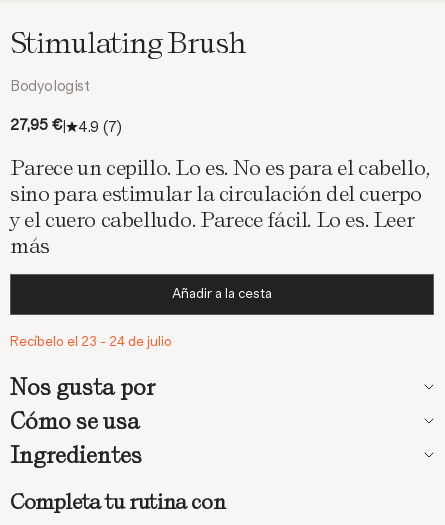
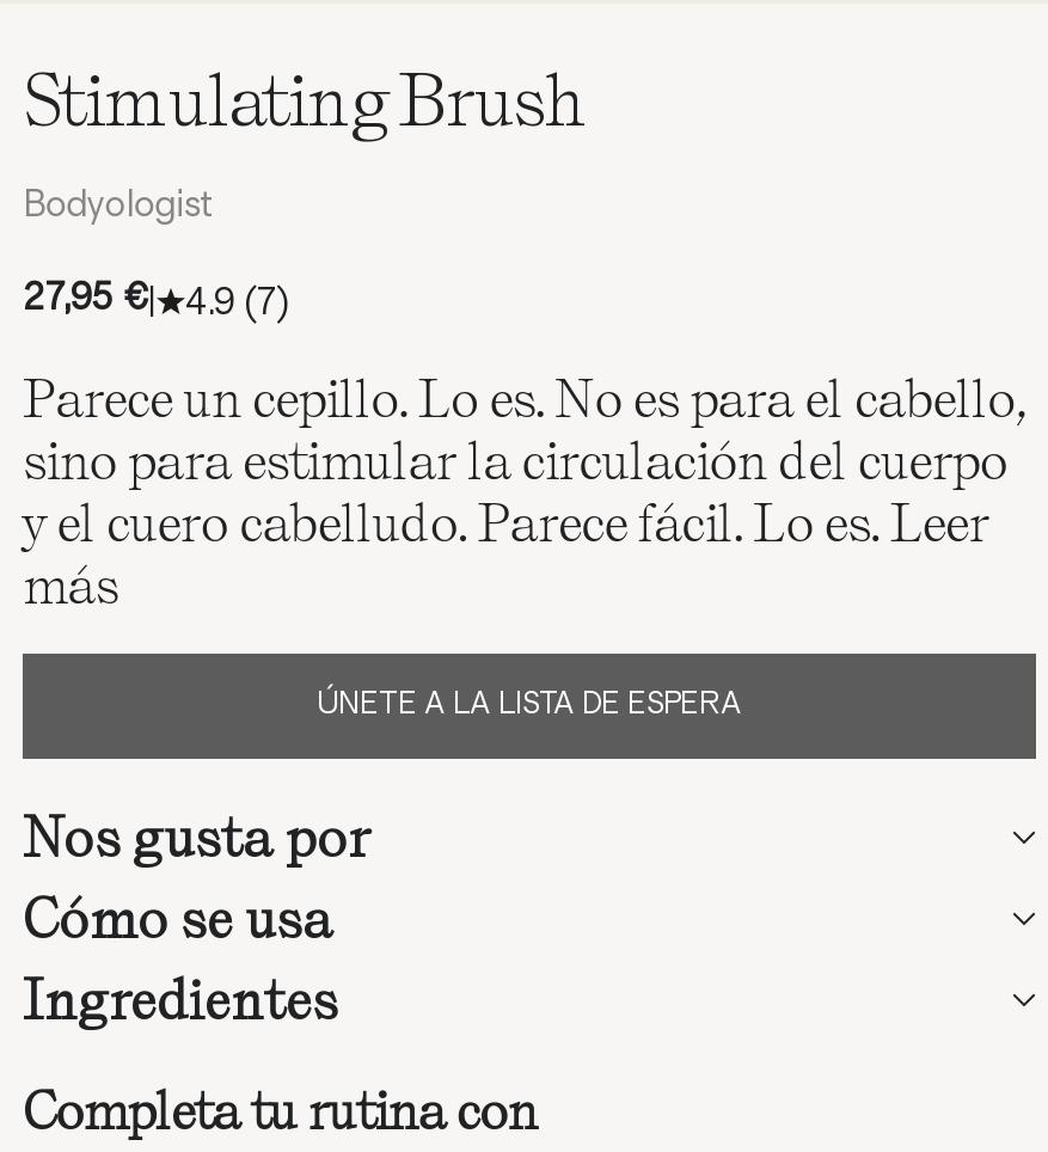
- Añadir a la cesta
- Recíbelo el 23 - 24 de julio
+ ÚNETE A LA LISTA DE ESPERA
